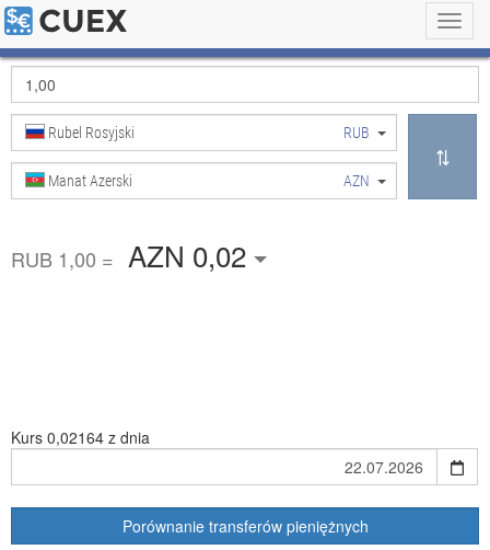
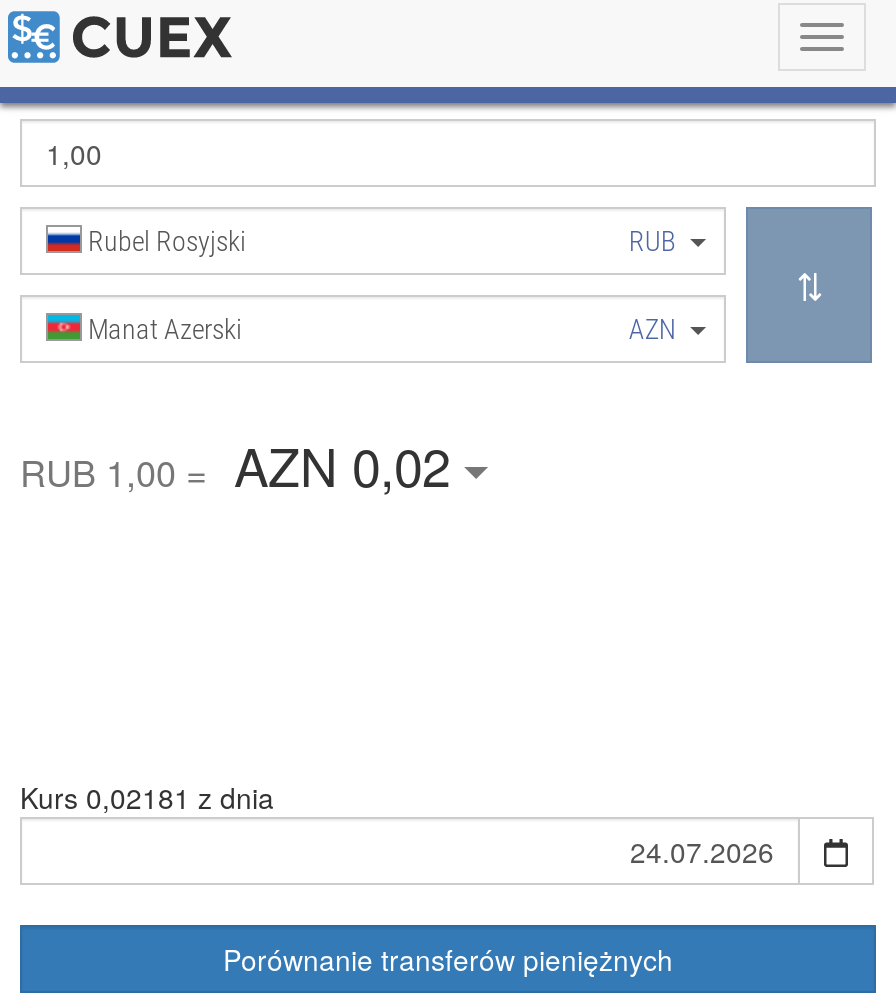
- Kurs 0,02164 z dnia
+ Kurs 0,02181 z dnia
